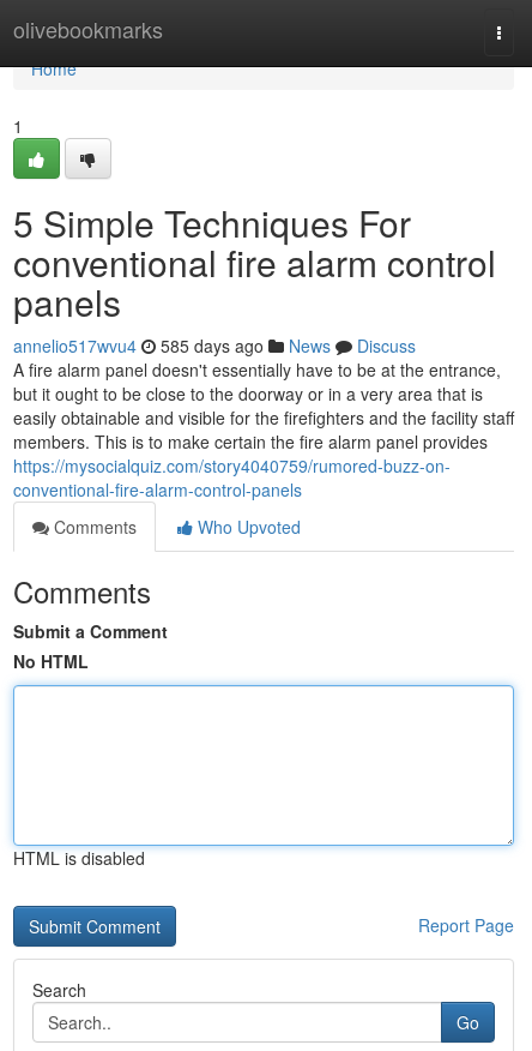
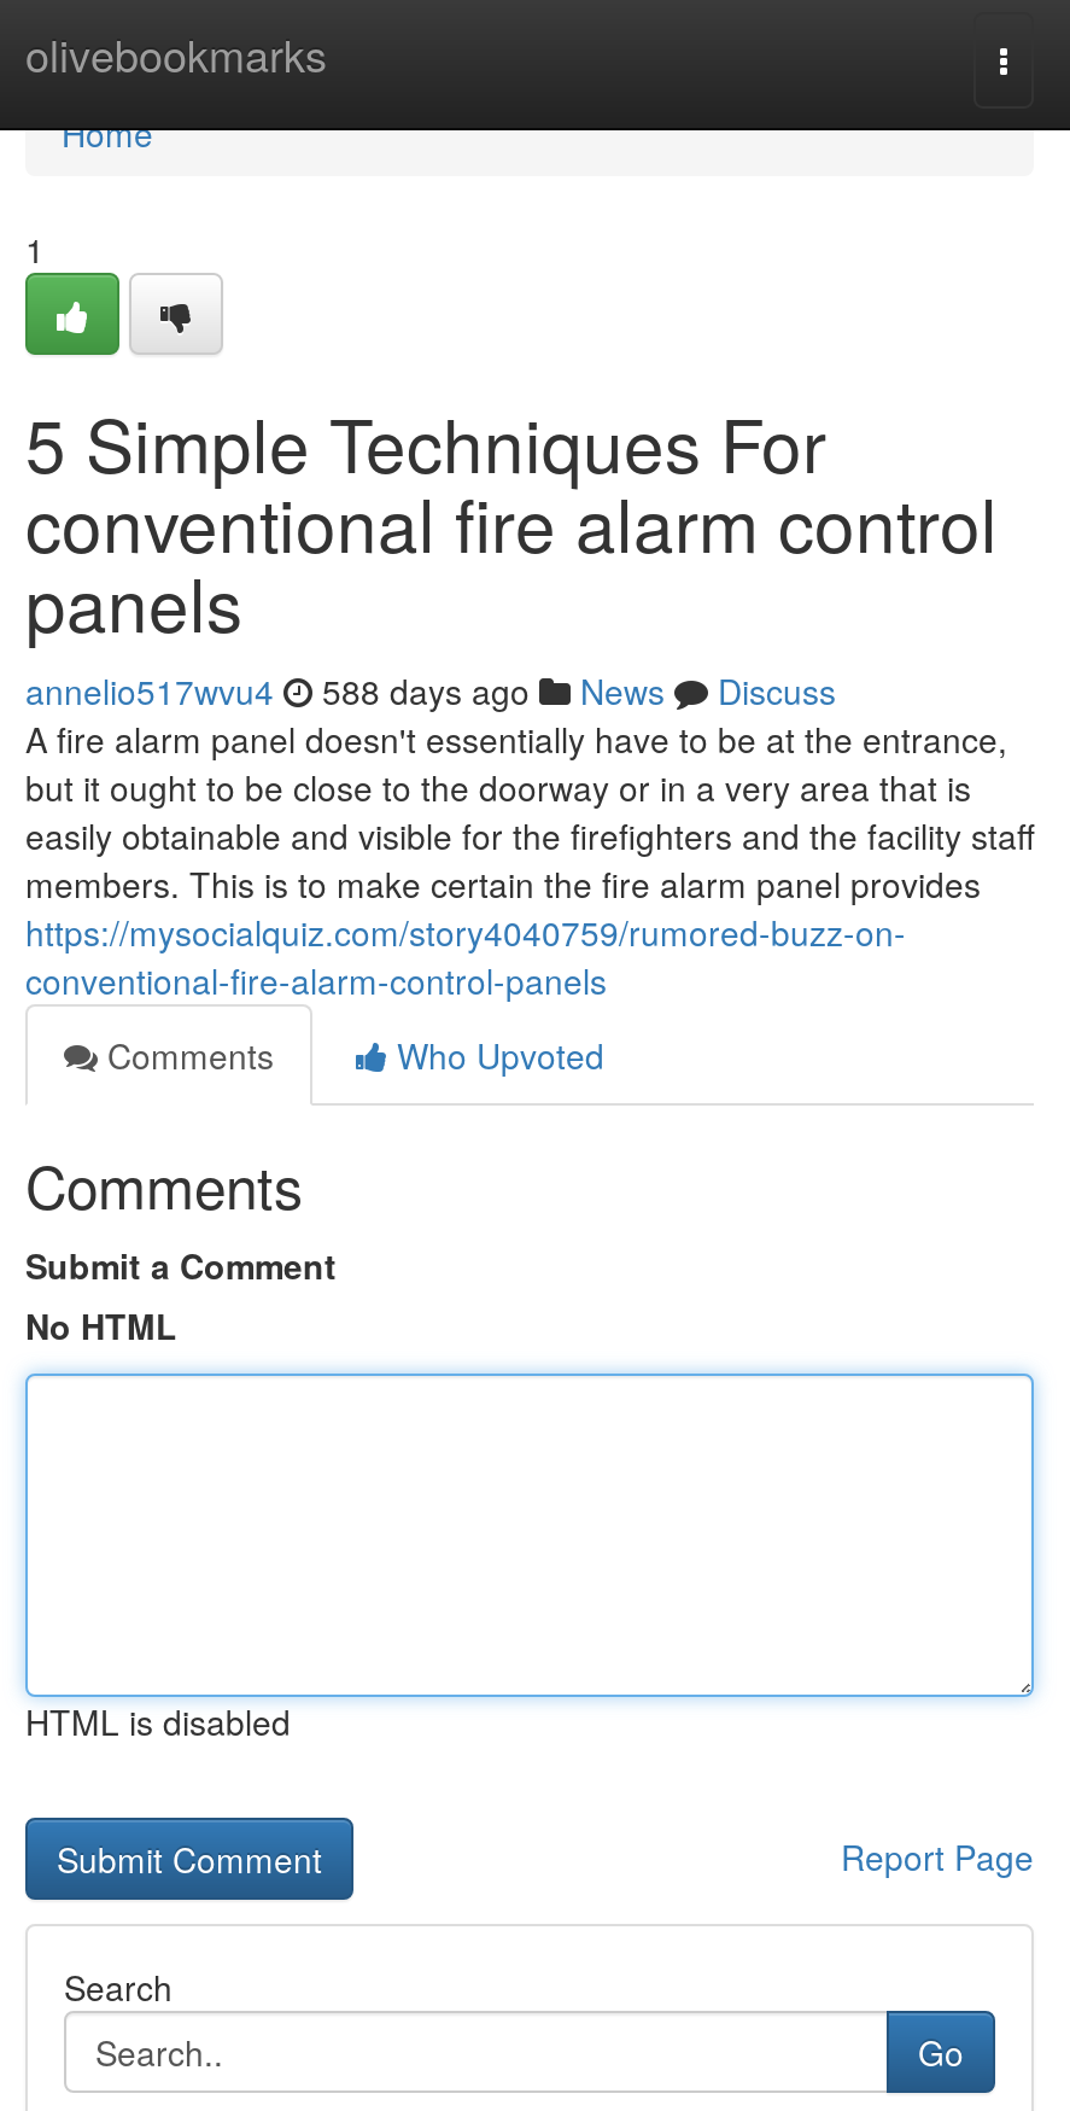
- annelio517wvu4 585 days ago News Discuss
+ annelio517wvu4 588 days ago News Discuss
